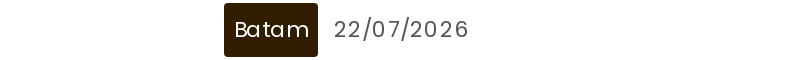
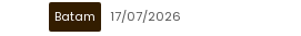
- Batam 22/07/2026
+ Batam 17/07/2026
